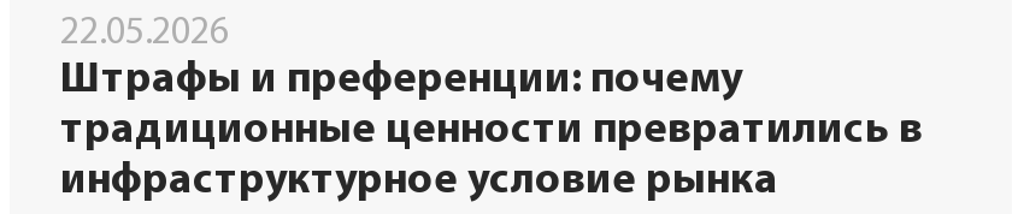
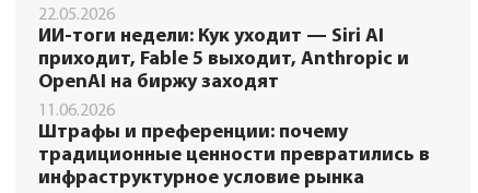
+ ИИ-тоги недели: Кук уходит — Siri AI
+ приходит, Fable 5 выходит, Anthropic и
+ OpenAI на биржу заходят
+ 11.06.2026
